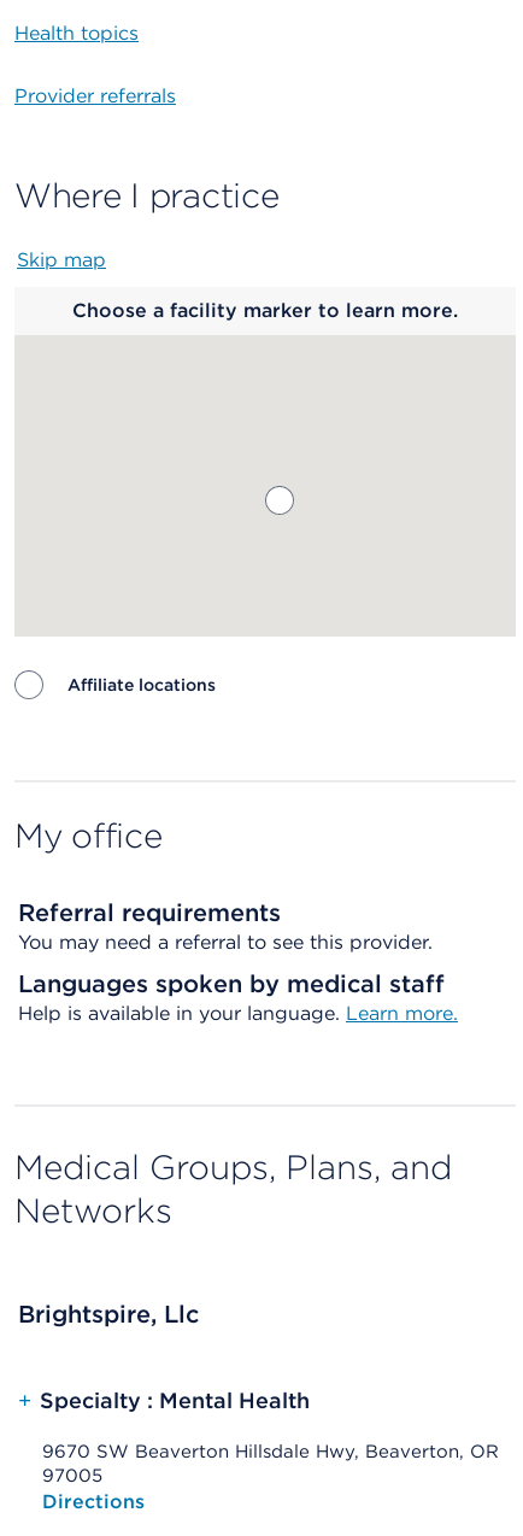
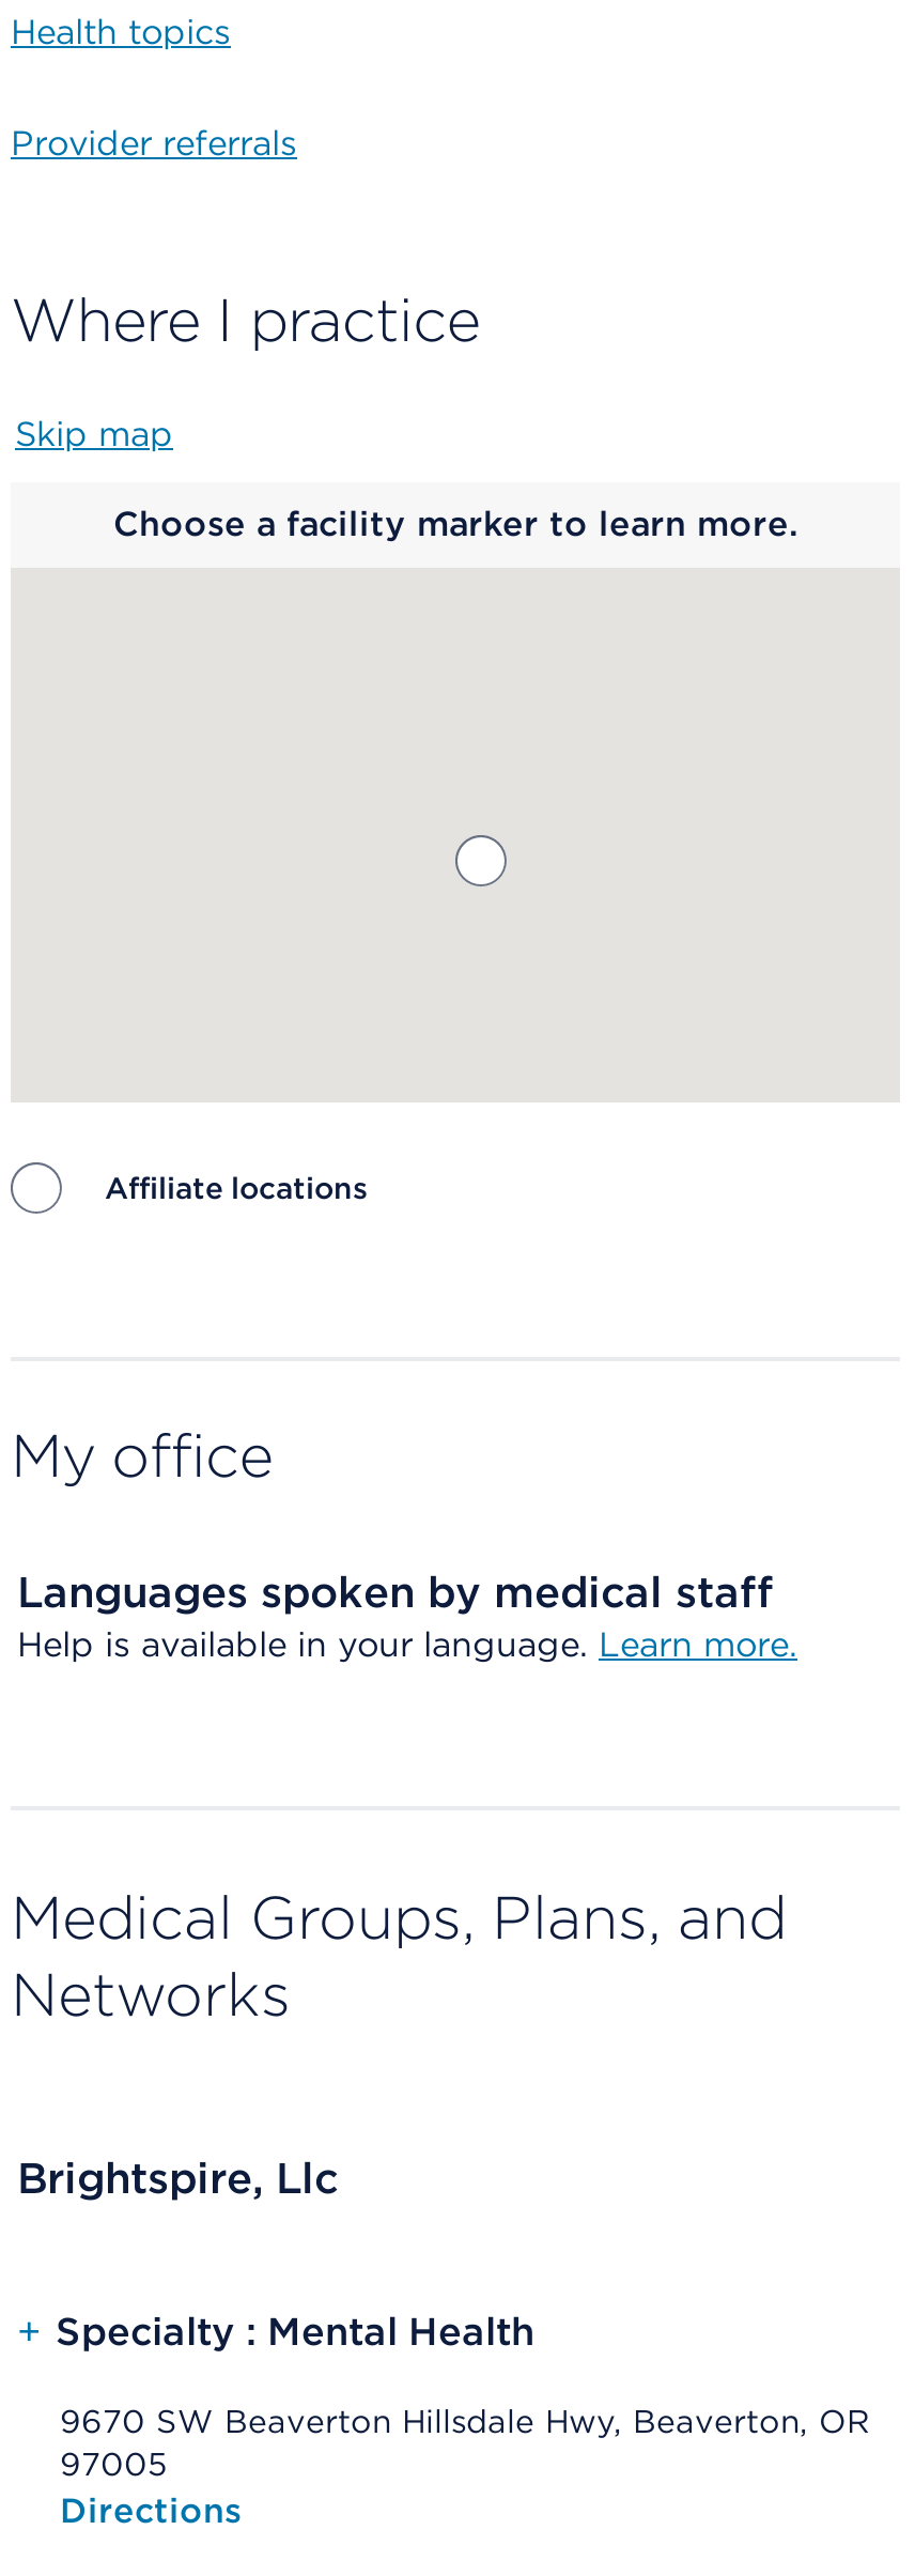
- Referral requirements
- You may need a referral to see this provider.
